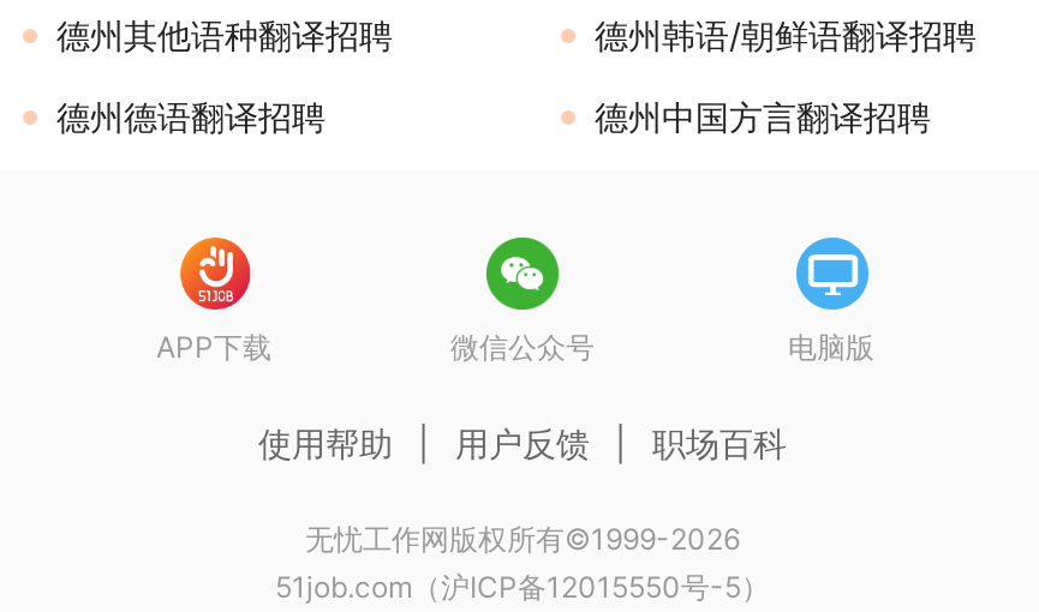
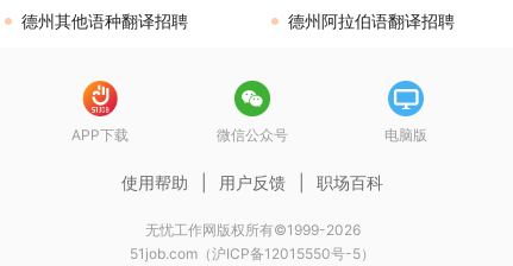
- 德州韩语/朝鲜语翻译招聘
- 德州德语翻译招聘
- 德州中国方言翻译招聘
+ 德州阿拉伯语翻译招聘
